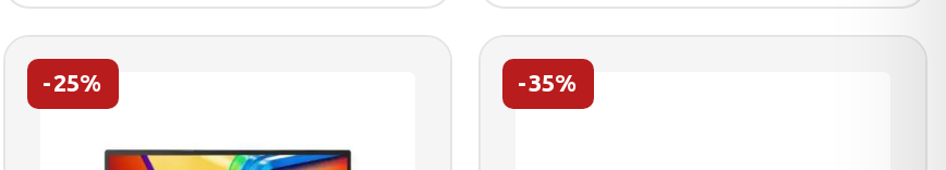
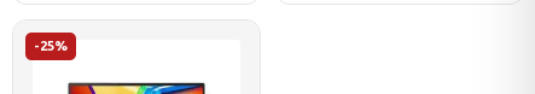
- -35%
